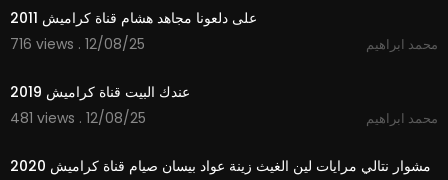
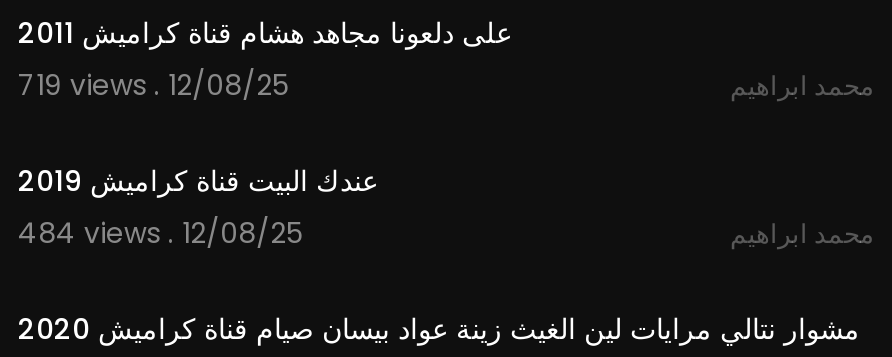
- 716 views . 12/08/25
+ 719 views . 12/08/25

- 481 views . 12/08/25
+ 484 views . 12/08/25
